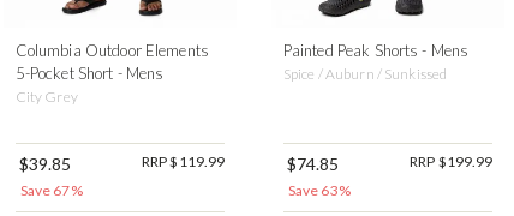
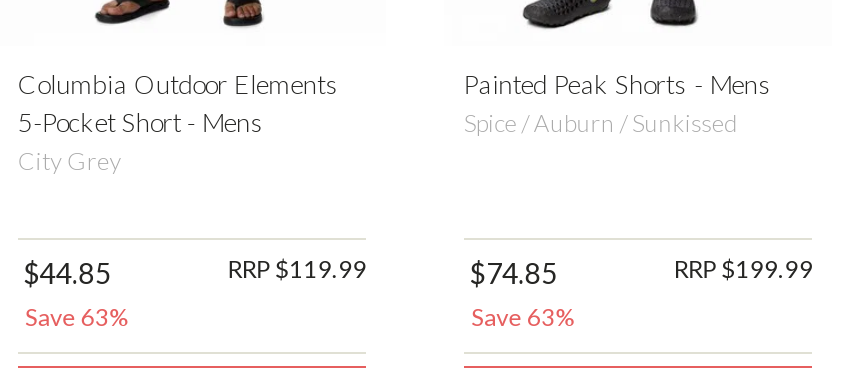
- $39.85
+ $44.85

- Save 67%
+ Save 63%
